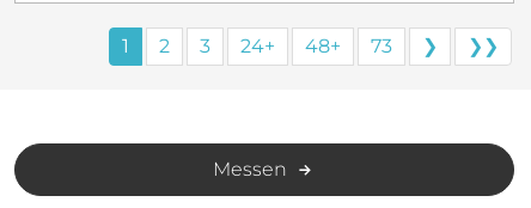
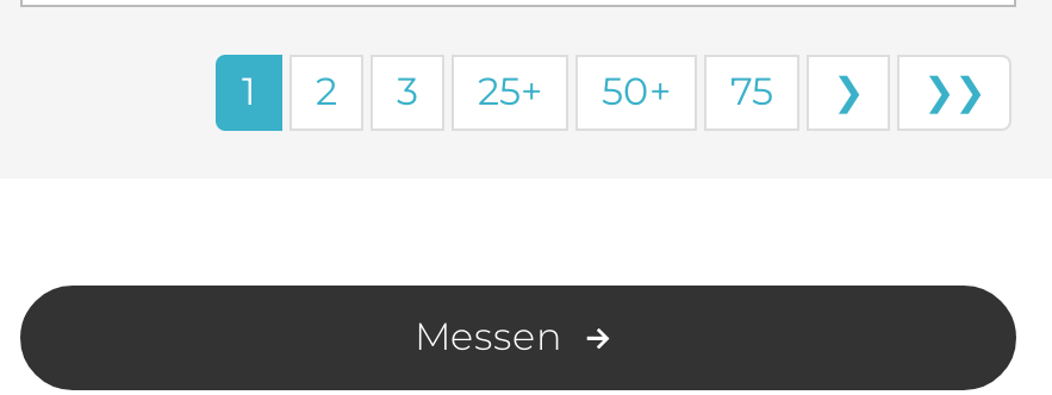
- 24+
+ 25+

- 48+
+ 50+

- 73
+ 75
